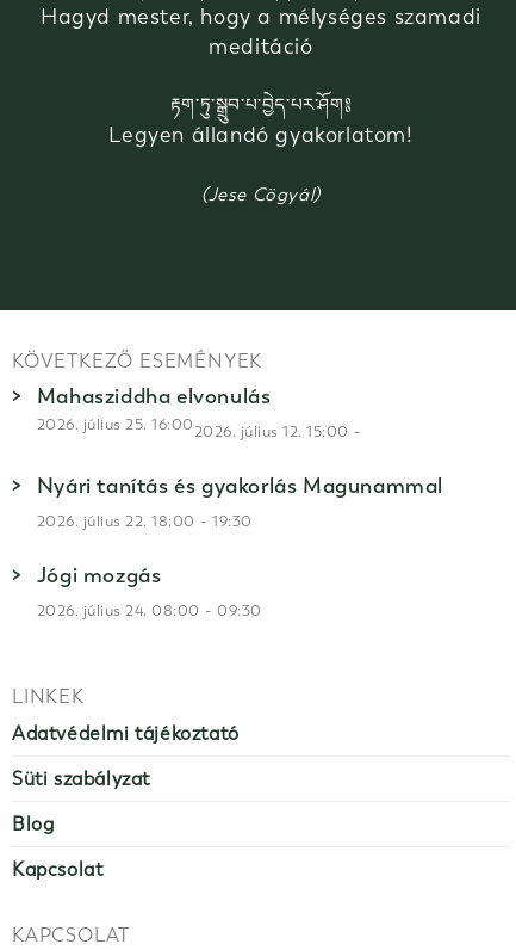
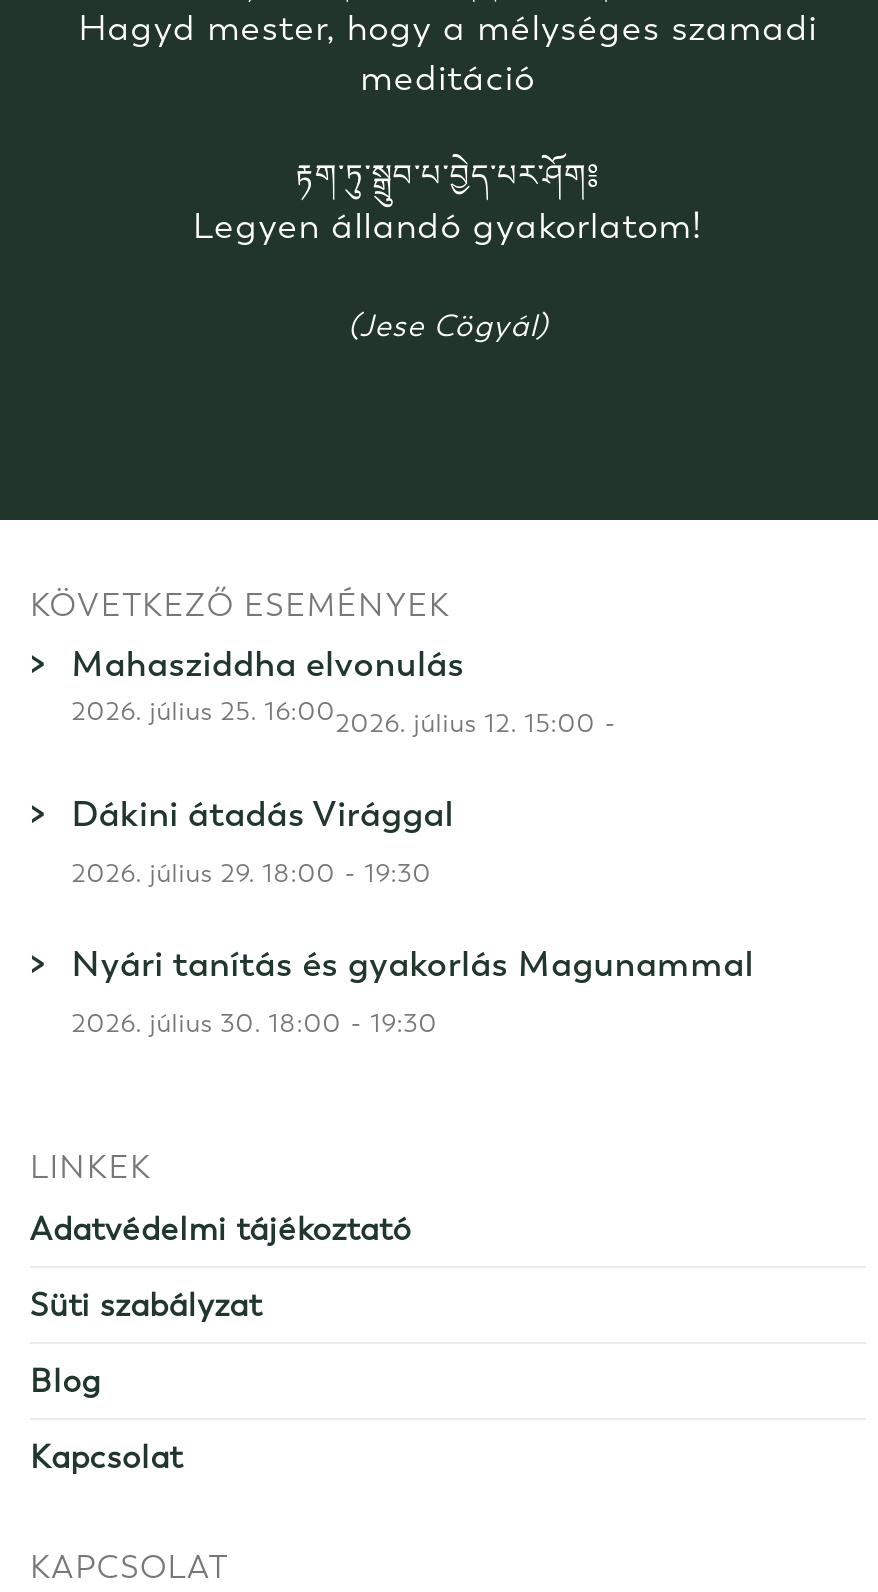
+ Dákini átadás Virággal
+ 2026. július 29. 18:00 - 19:30

moved down: Nyári tanítás és gyakorlás Magunammal

- 2026. július 22. 18:00 - 19:30
- Jógi mozgás
- 2026. július 24. 08:00 - 09:30
+ 2026. július 30. 18:00 - 19:30
